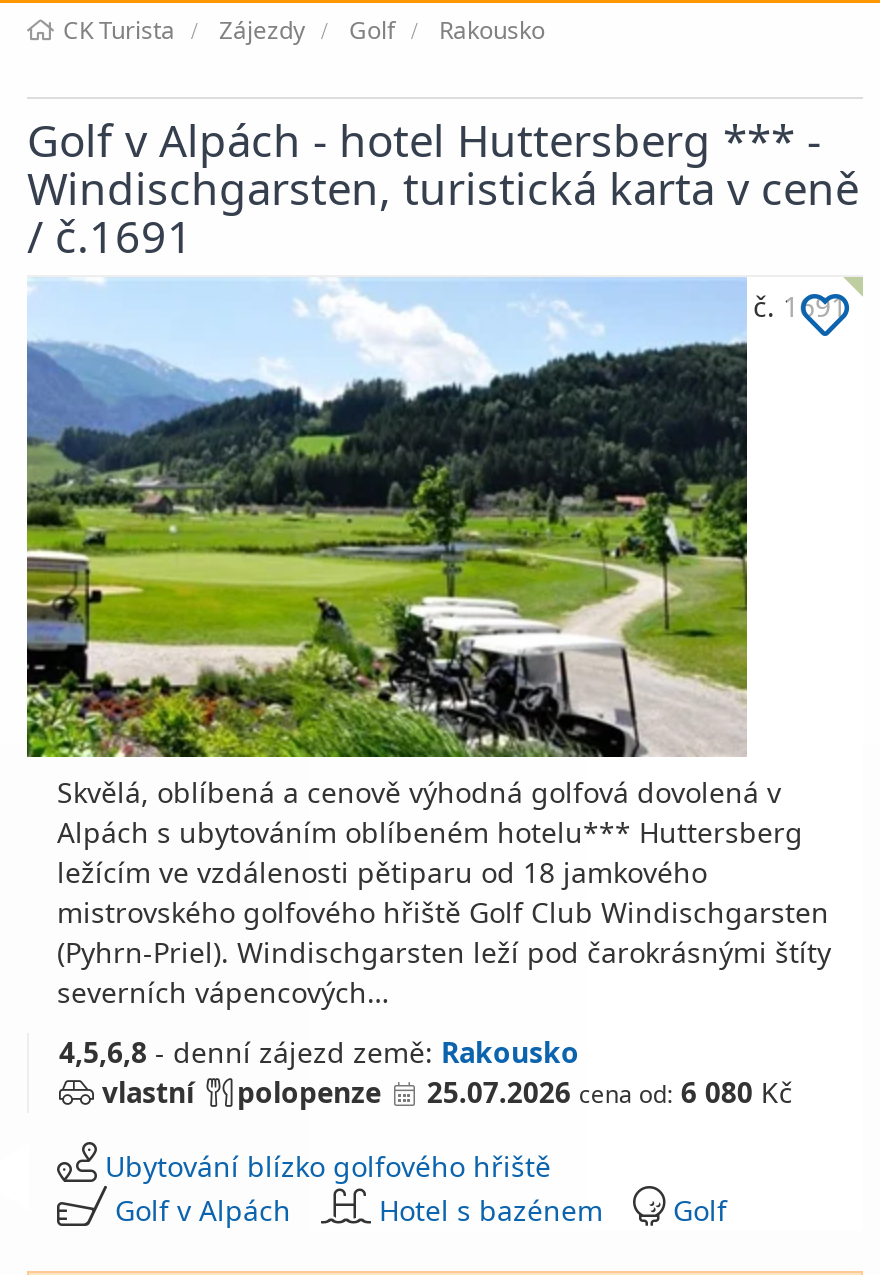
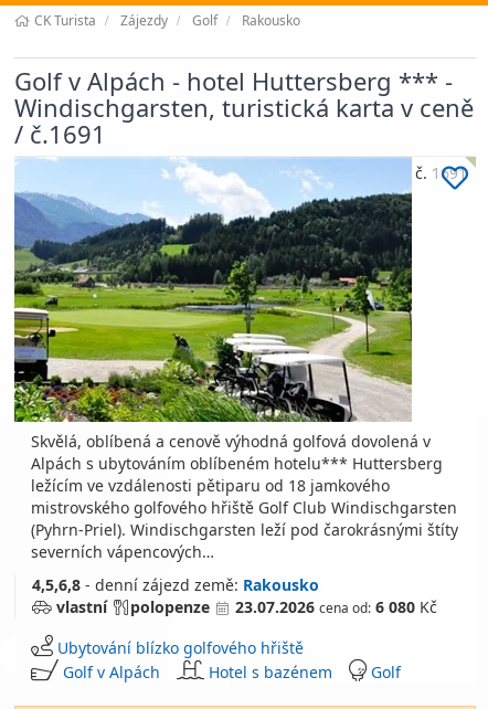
- vlastní polopenze 25.07.2026 cena od: 6 080 Kč
+ vlastní polopenze 23.07.2026 cena od: 6 080 Kč
